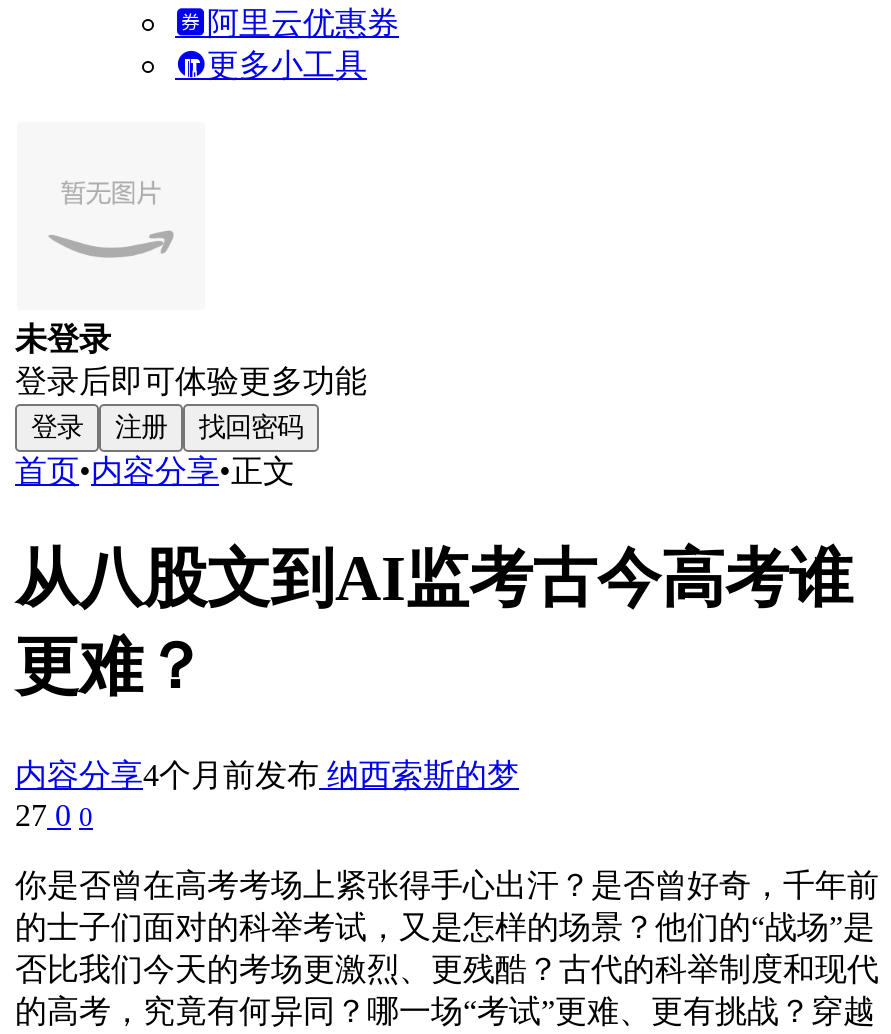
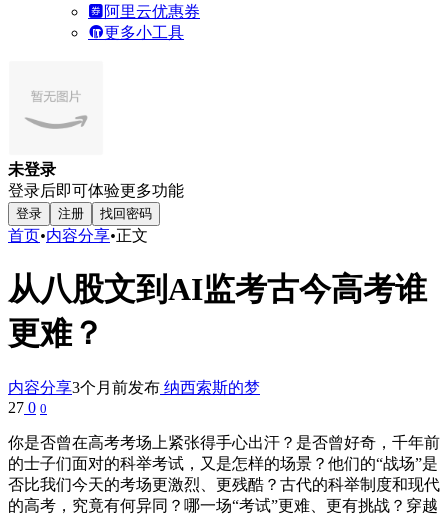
- 内容分享4个月前发布纳西索斯的梦
+ 内容分享3个月前发布纳西索斯的梦
